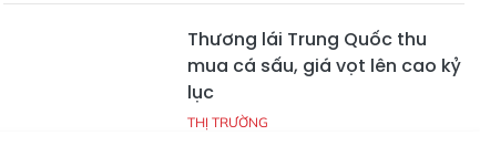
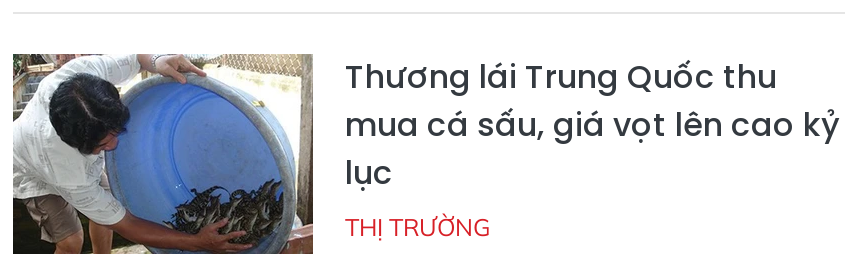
+ [image]
